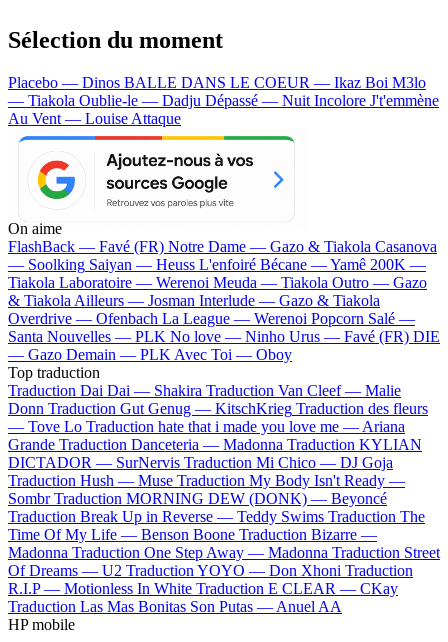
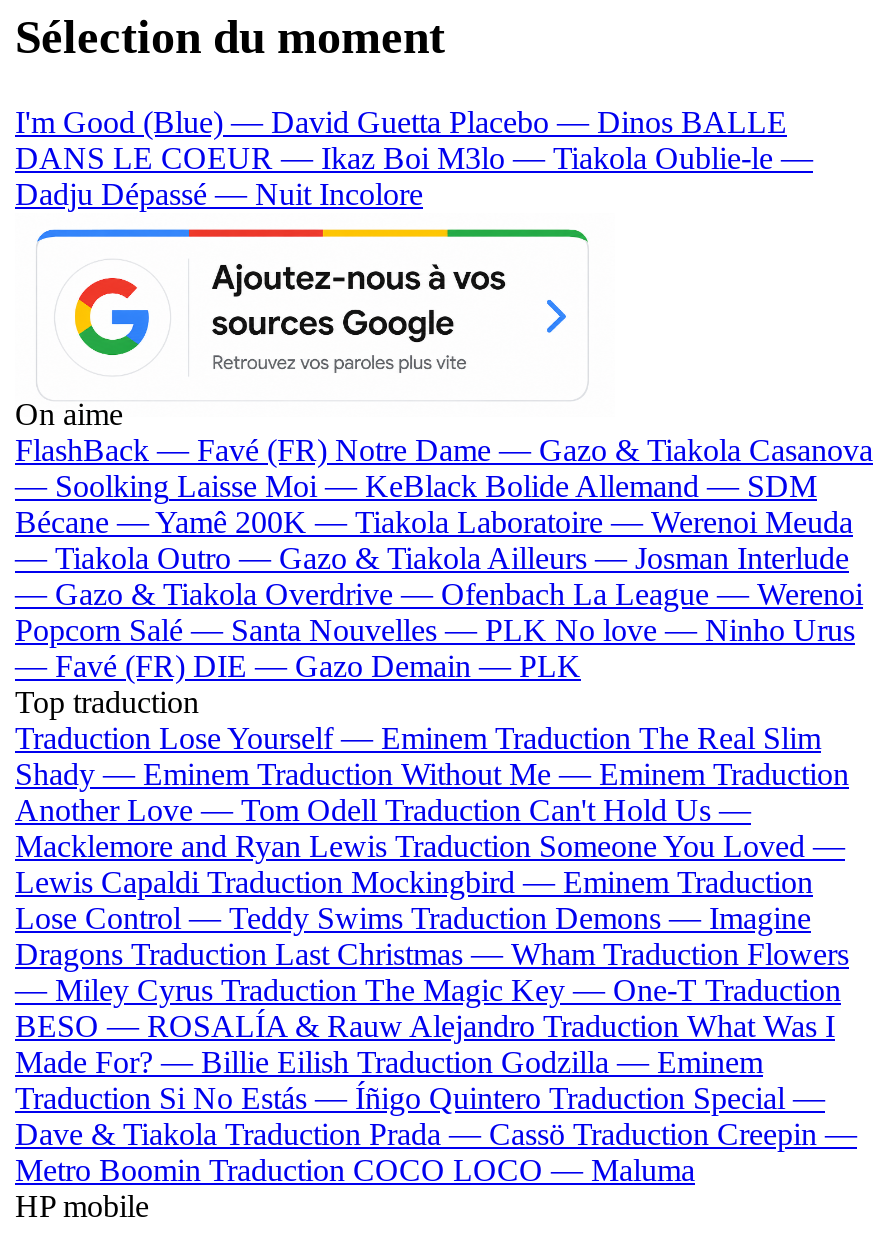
- Placebo — Dinos BALLE DANS LE COEUR — Ikaz Boi M3lo
- — Tiakola Oublie-le — Dadju Dépassé — Nuit Incolore J't'emmène
- Au Vent — Louise Attaque
+ I'm Good (Blue) — David Guetta Placebo — Dinos BALLE
+ DANS LE COEUR — Ikaz Boi M3lo — Tiakola Oublie-le —
+ Dadju Dépassé — Nuit Incolore

- — Soolking Saiyan — Heuss L'enfoiré Bécane — Yamê 200K —
- Tiakola Laboratoire — Werenoi Meuda — Tiakola Outro — Gazo
- & Tiakola Ailleurs — Josman Interlude — Gazo & Tiakola
- Overdrive — Ofenbach La League — Werenoi Popcorn Salé —
- Santa Nouvelles — PLK No love — Ninho Urus — Favé (FR) DIE
- — Gazo Demain — PLK Avec Toi — Oboy
+ — Soolking Laisse Moi — KeBlack Bolide Allemand — SDM
+ Bécane — Yamê 200K — Tiakola Laboratoire — Werenoi Meuda
+ — Tiakola Outro — Gazo & Tiakola Ailleurs — Josman Interlude
+ — Gazo & Tiakola Overdrive — Ofenbach La League — Werenoi
+ Popcorn Salé — Santa Nouvelles — PLK No love — Ninho Urus
+ —Favé (FR) DIE — Gazo Demain — PLK

- Traduction Dai Dai — Shakira Traduction Van Cleef — Malie
- Donn Traduction Gut Genug — KitschKrieg Traduction des fleurs
- — Tove Lo Traduction hate that i made you love me — Ariana
- Grande Traduction Danceteria — Madonna Traduction KYLIAN
- DICTADOR — SurNervis Traduction Mi Chico — DJ Goja
- Traduction Hush — Muse Traduction My Body Isn't Ready —
- Sombr Traduction MORNING DEW (DONK) — Beyoncé
- Traduction Break Up in Reverse — Teddy Swims Traduction The
- Time Of My Life — Benson Boone Traduction Bizarre —
- Madonna Traduction One Step Away — Madonna Traduction Street
- Of Dreams — U2 Traduction YOYO — Don Xhoni Traduction
- R.I.P — Motionless In White Traduction E CLEAR — CKay
- Traduction Las Mas Bonitas Son Putas — Anuel AA
+ Traduction Lose Yourself — Eminem Traduction The Real Slim
+ Shady — Eminem Traduction Without Me — Eminem Traduction
+ Another Love — Tom Odell Traduction Can't Hold Us —
+ Macklemore and Ryan Lewis Traduction Someone You Loved —
+ Lewis Capaldi Traduction Mockingbird — Eminem Traduction
+ Lose Control — Teddy Swims Traduction Demons — Imagine
+ Dragons Traduction Last Christmas — Wham Traduction Flowers
+ — Miley Cyrus Traduction The Magic Key — One-T Traduction
+ BESO — ROSALÍA & Rauw Alejandro Traduction What Was I
+ Made For? — Billie Eilish Traduction Godzilla — Eminem
+ Traduction Si No Estás — Íñigo Quintero Traduction Special —
+ Dave & Tiakola Traduction Prada — Cassö Traduction Creepin —
+ Metro Boomin Traduction COCO LOCO — Maluma
